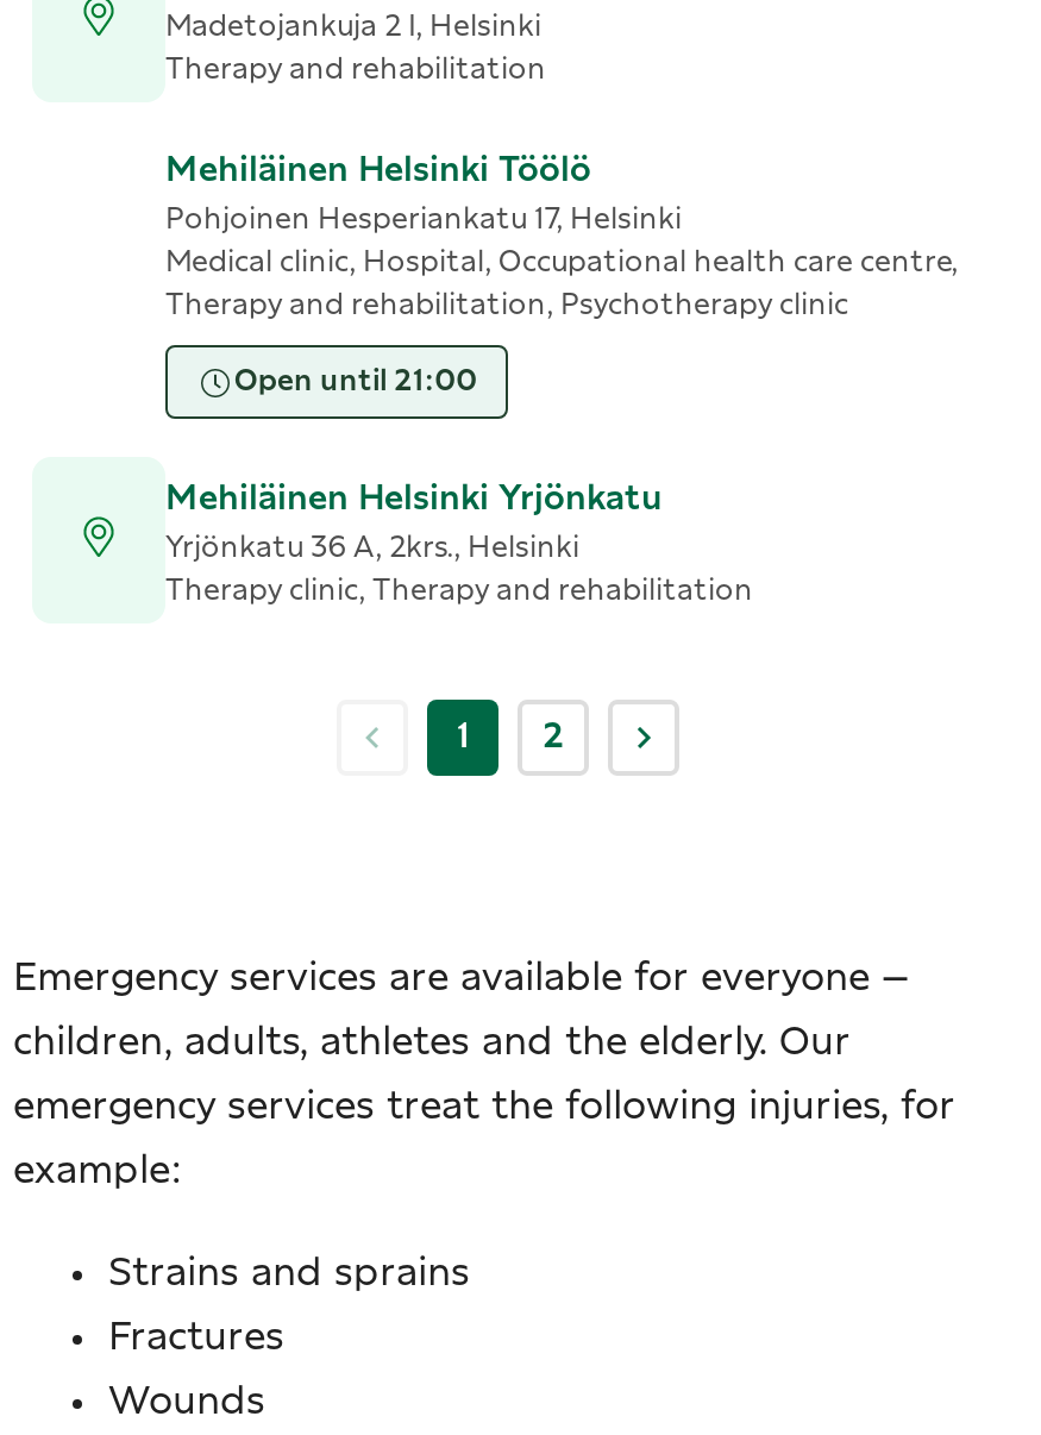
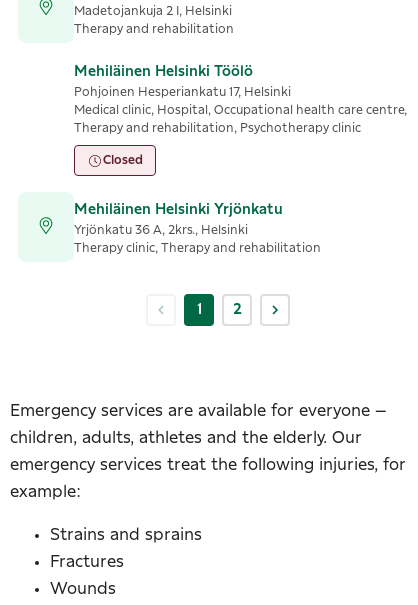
- Open until 21:00
+ Closed
